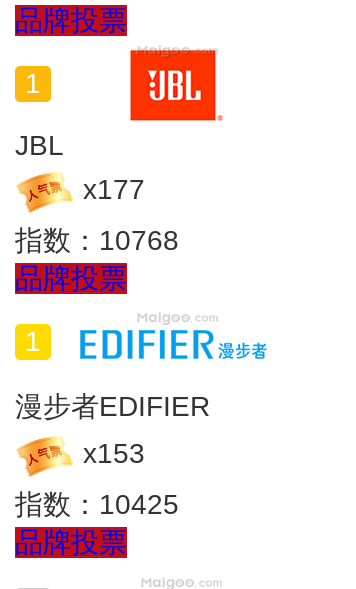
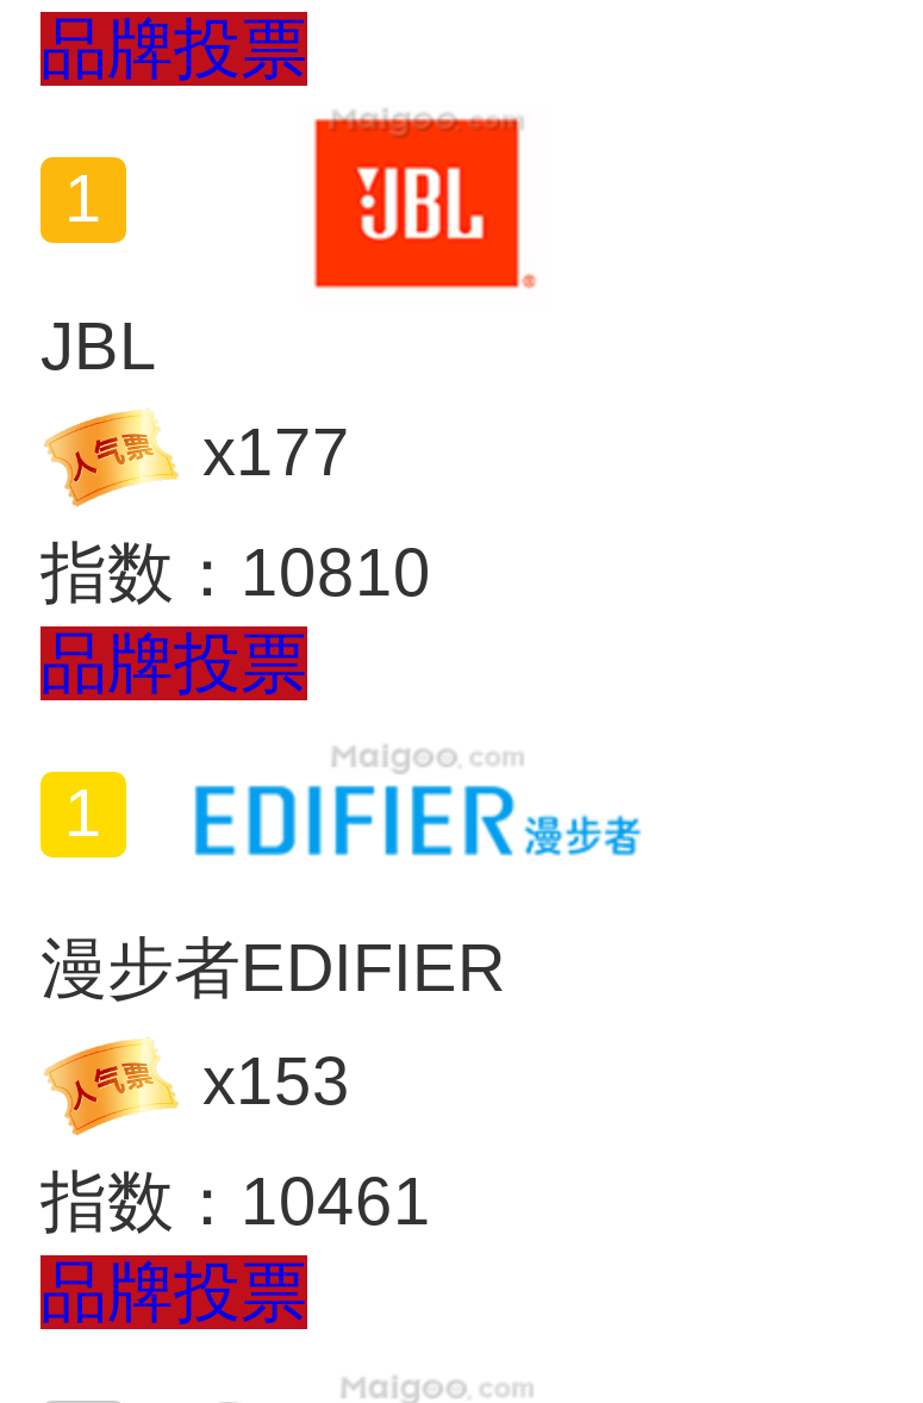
- 指数：10768
+ 指数：10810

- 指数：10425
+ 指数：10461
